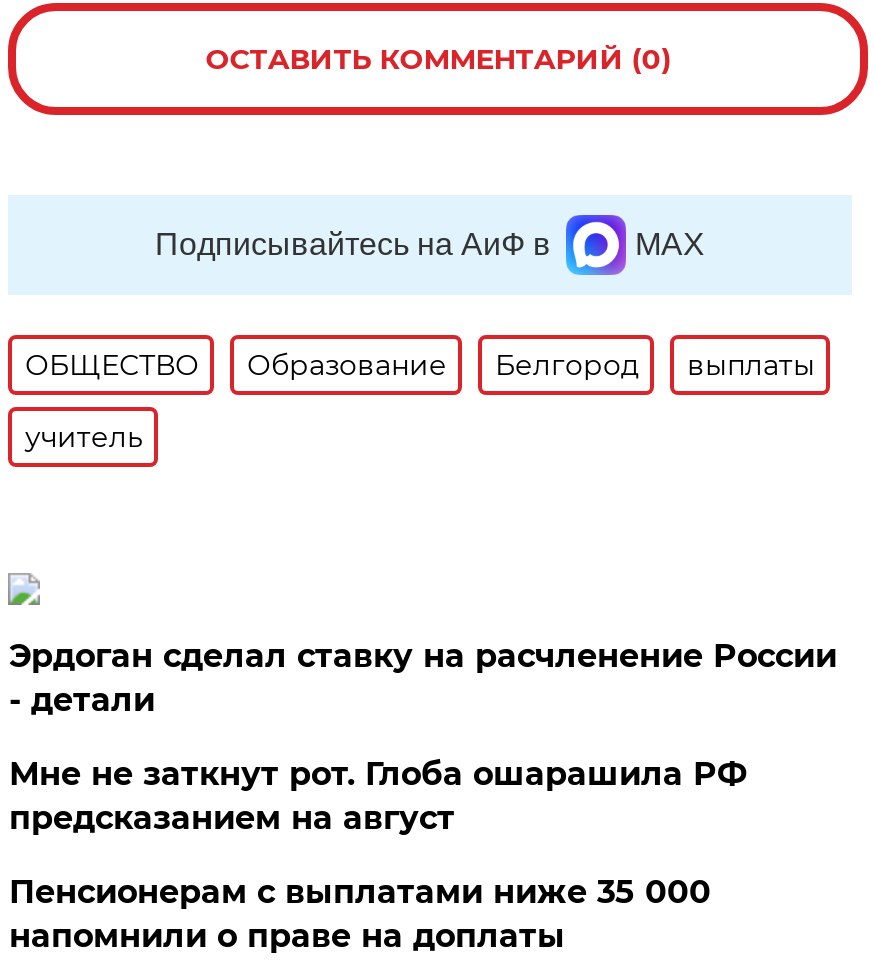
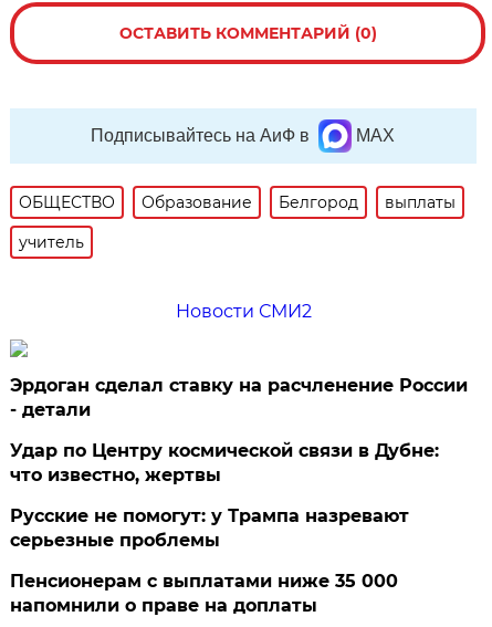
+ Новости СМИ2

- Мне не заткнут рот. Глоба ошарашила РФ
- предсказанием на август
+ Удар по Центру космической связи в Дубне:
+ что известно, жертвы
+ Русские не помогут: у Трампа назревают
+ серьезные проблемы
